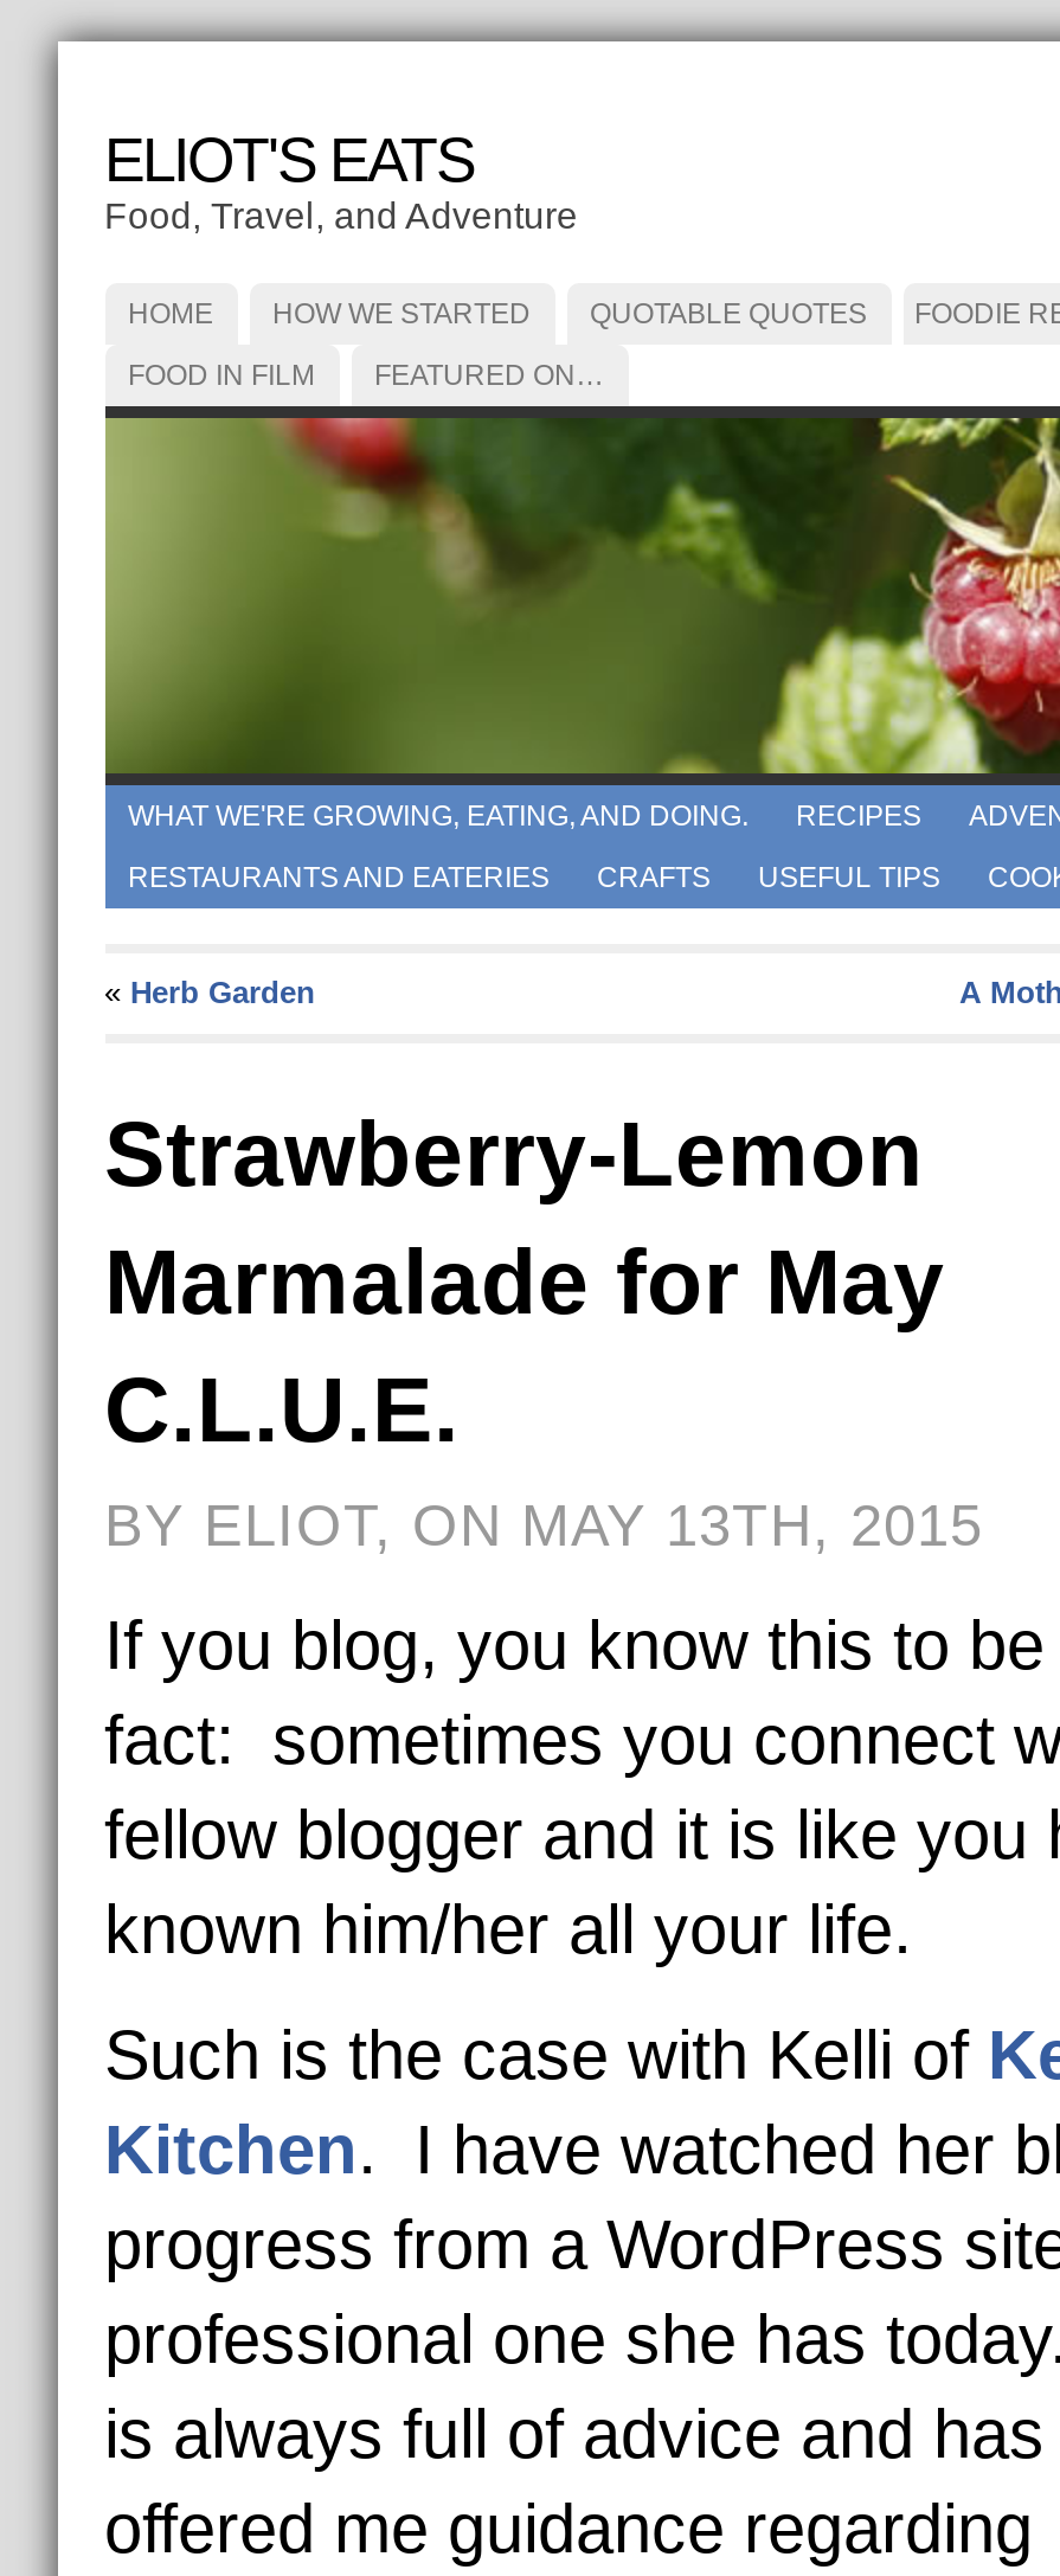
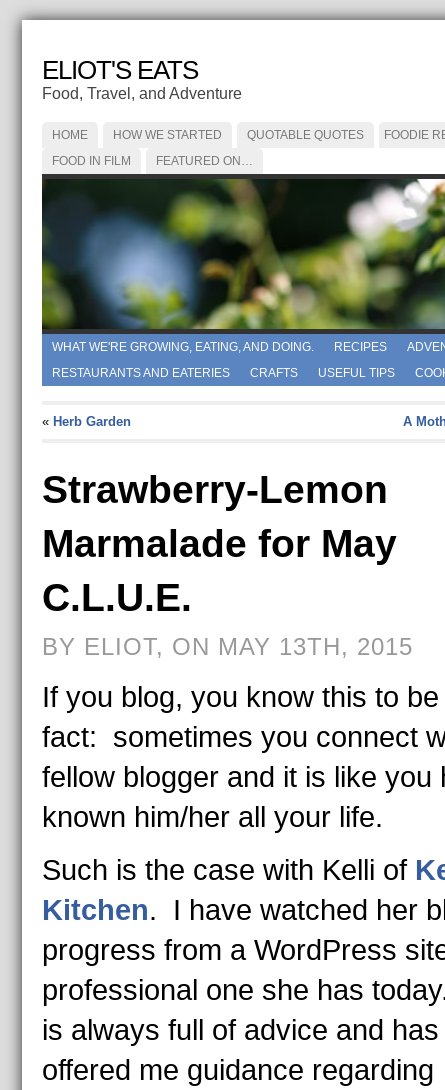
- [image]
+ [image]
